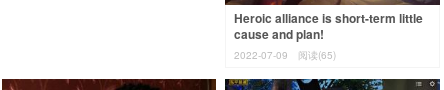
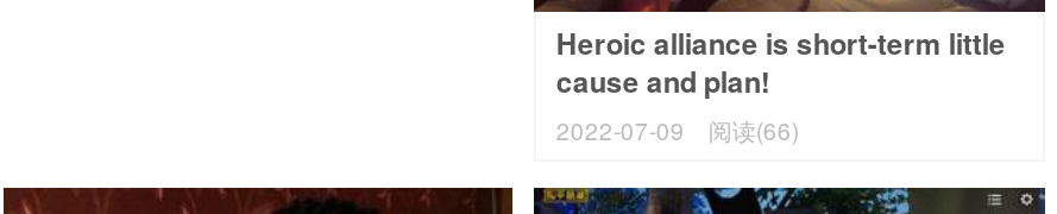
- 2022-07-09 阅读(65)
+ 2022-07-09 阅读(66)
